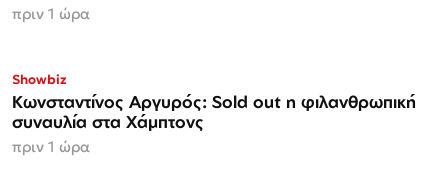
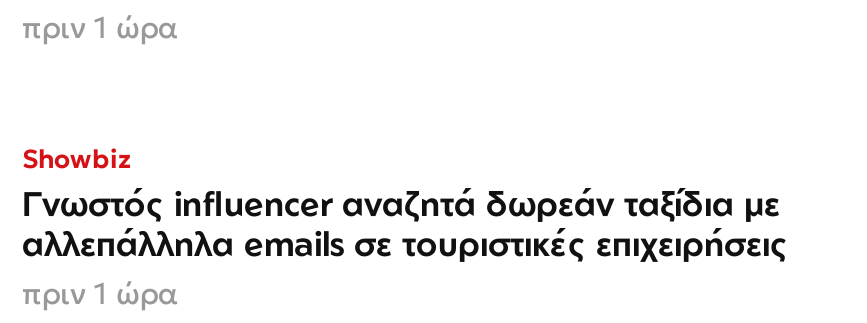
- Κωνσταντίνος Αργυρός: Sold out η φιλανθρωπική
- συναυλία στα Χάμπτονς
+ Γνωστός influencer αναζητά δωρεάν ταξίδια με
+ αλλεπάλληλα emails σε τουριστικές επιχειρήσεις
